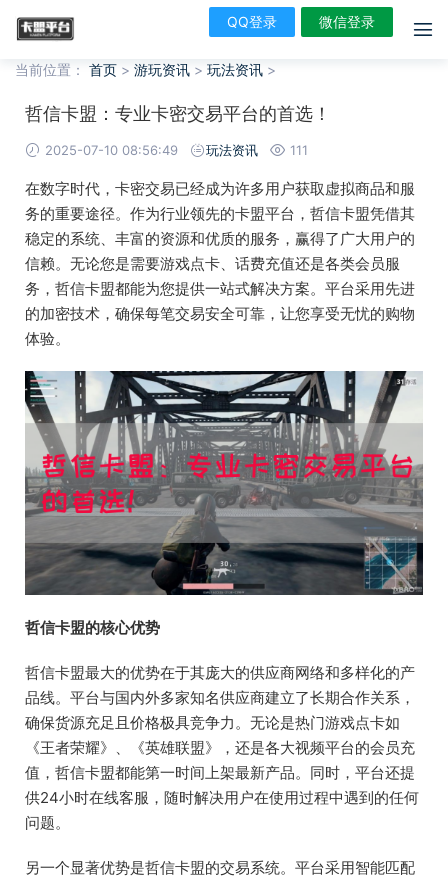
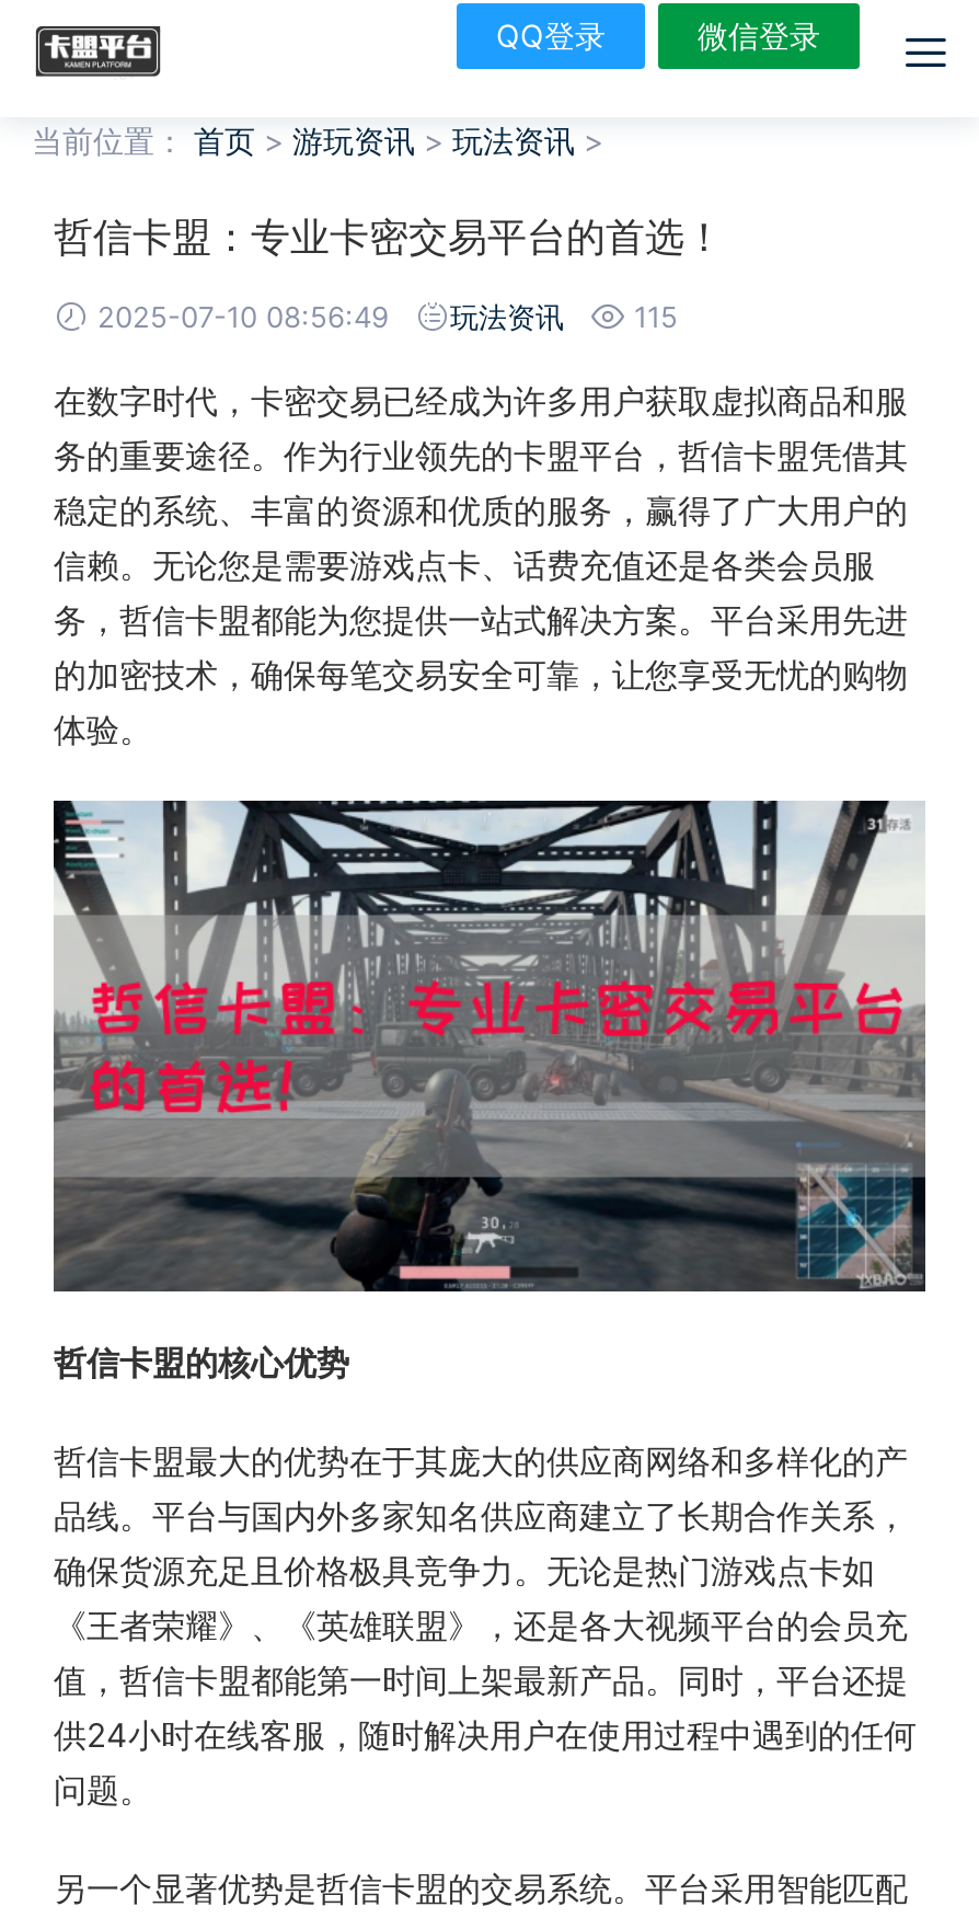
- 2025-07-10 08:56:49 玩法资讯 111
+ 2025-07-10 08:56:49 玩法资讯 115
